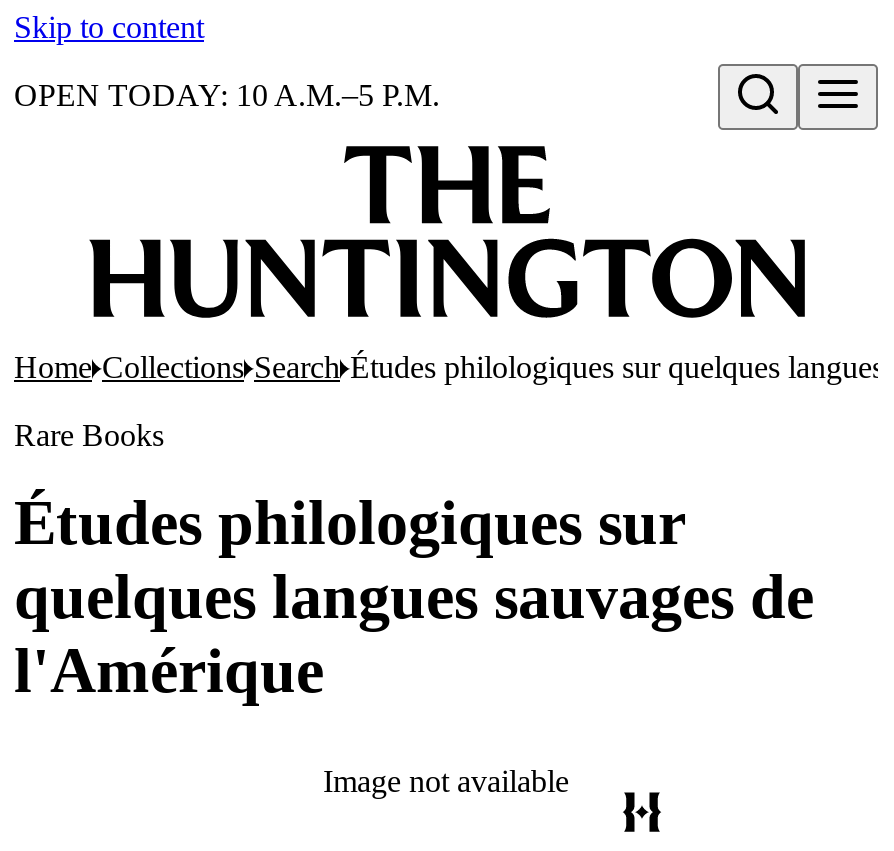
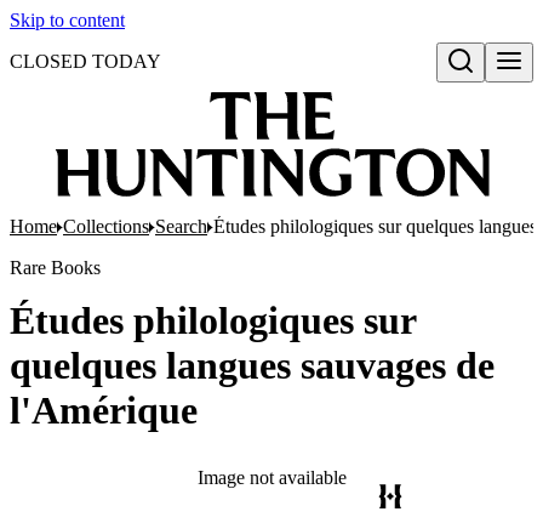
- OPEN TODAY: 10 A.M.–5 P.M.
+ CLOSED TODAY
